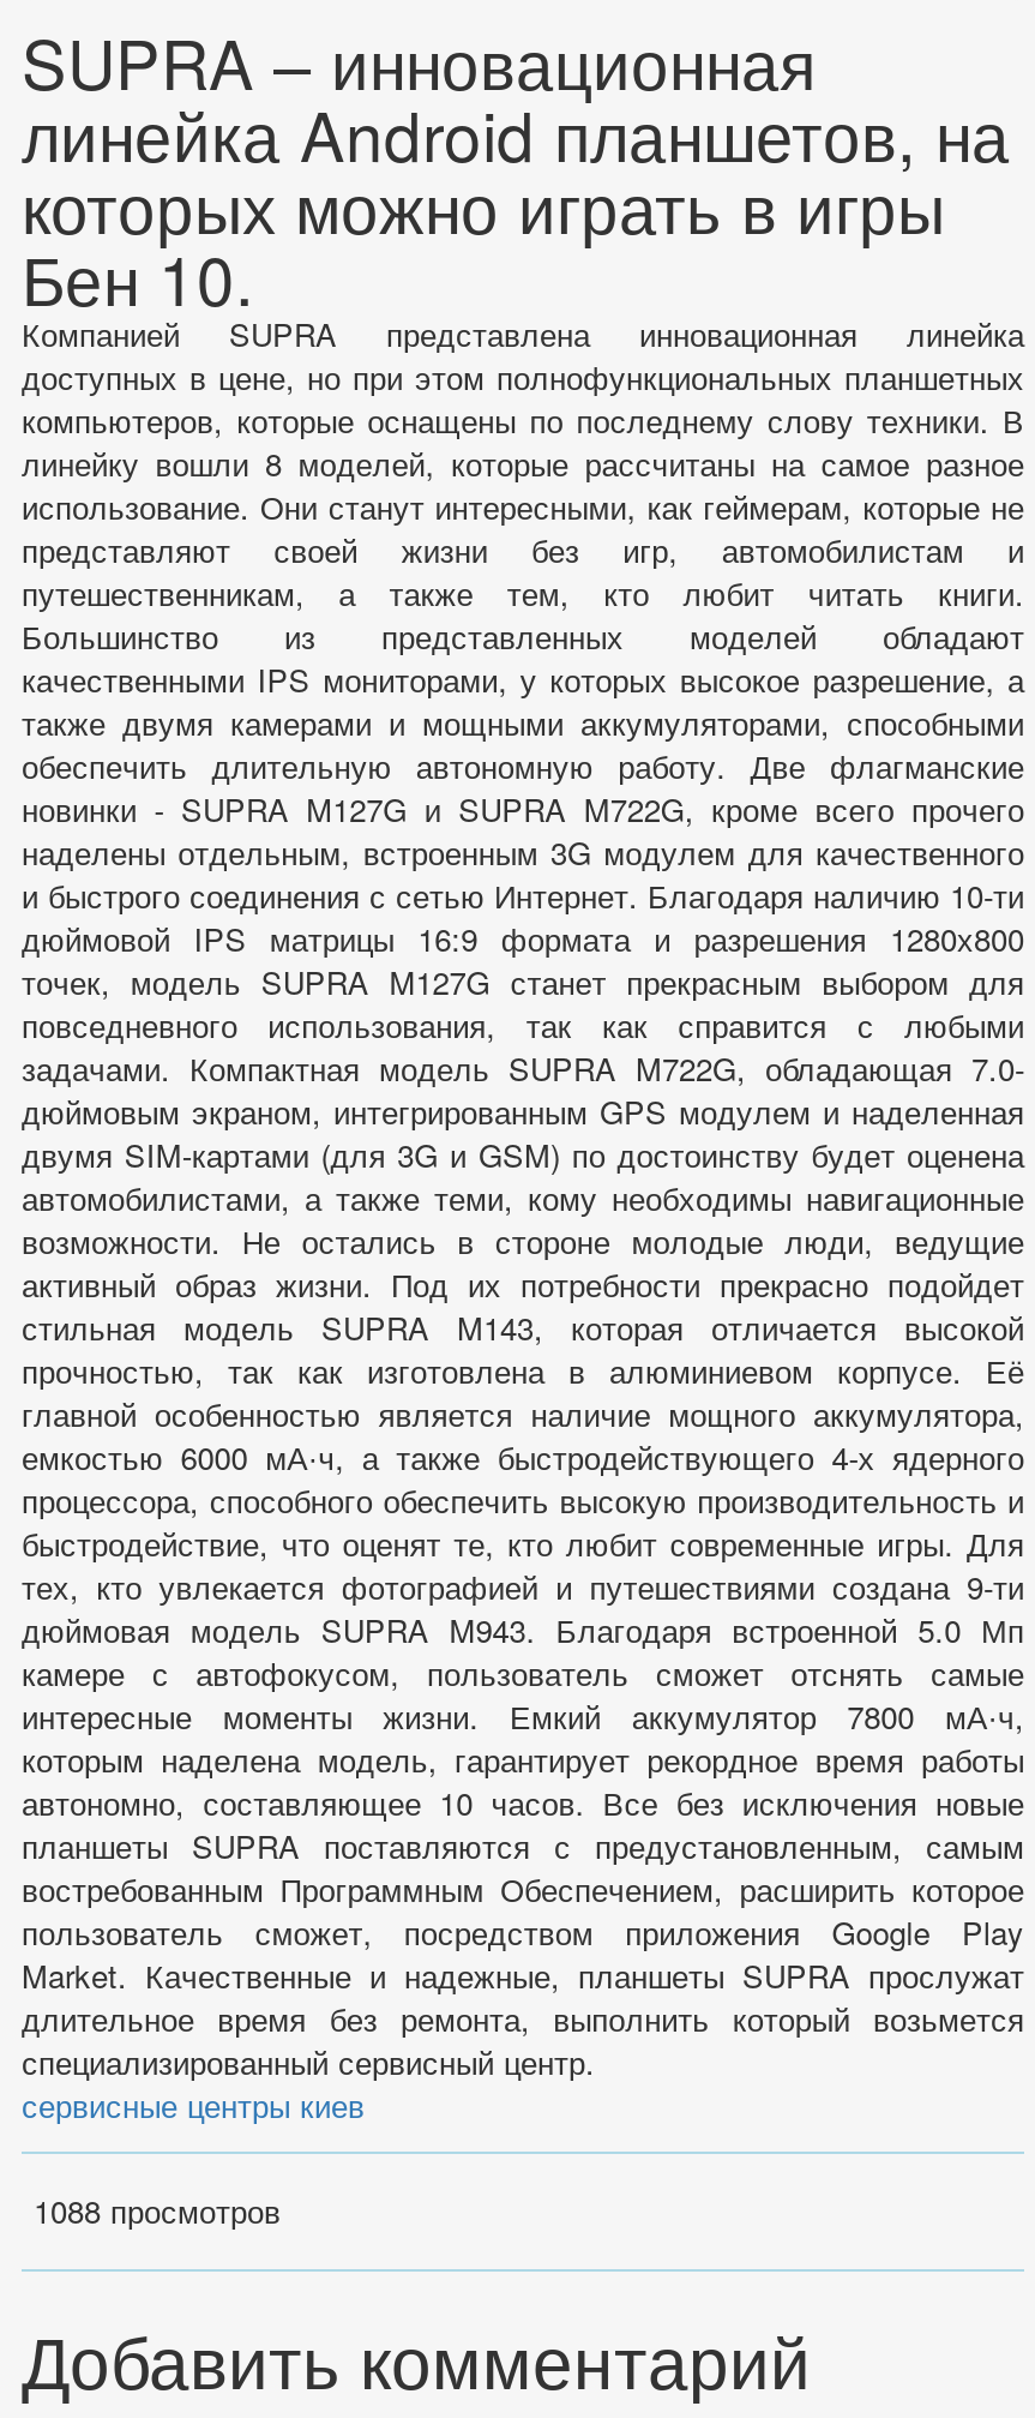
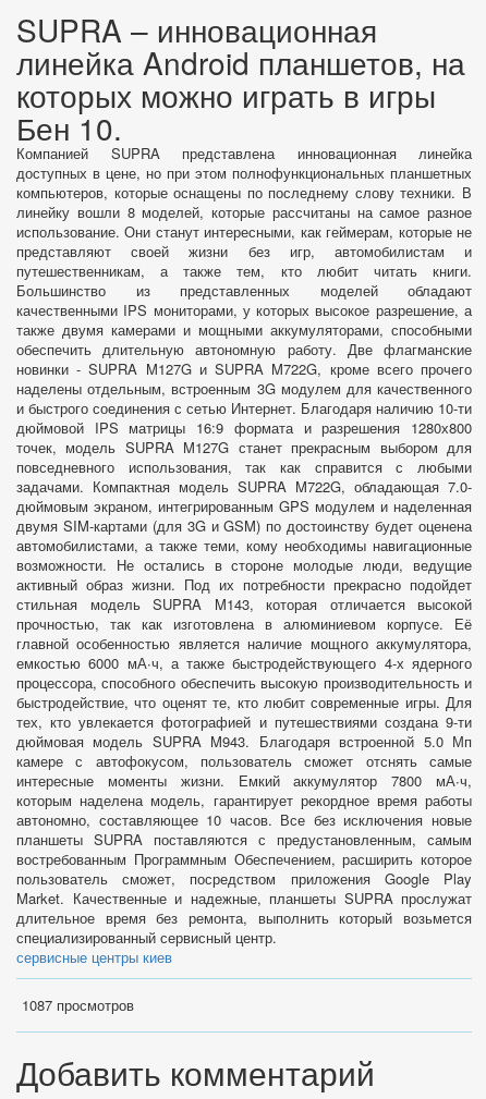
- 1088 просмотров
+ 1087 просмотров
